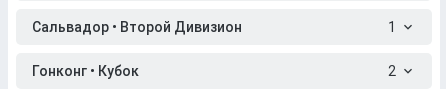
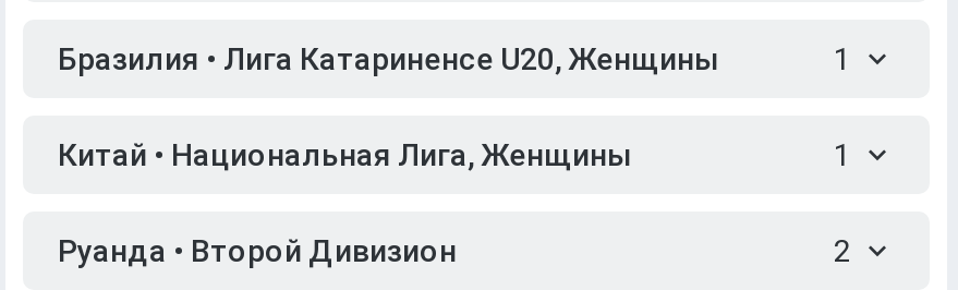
- Сальвадор • Второй Дивизион
+ Бразилия • Лига Катариненсе U20, Женщины

- Гонконг • Кубок
+ Китай • Национальная Лига, Женщины
+ 1
+ Руанда • Второй Дивизион
